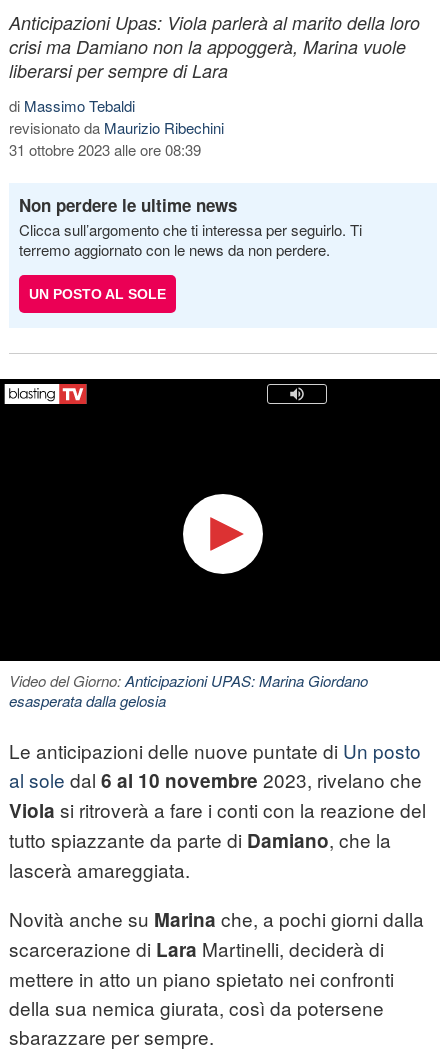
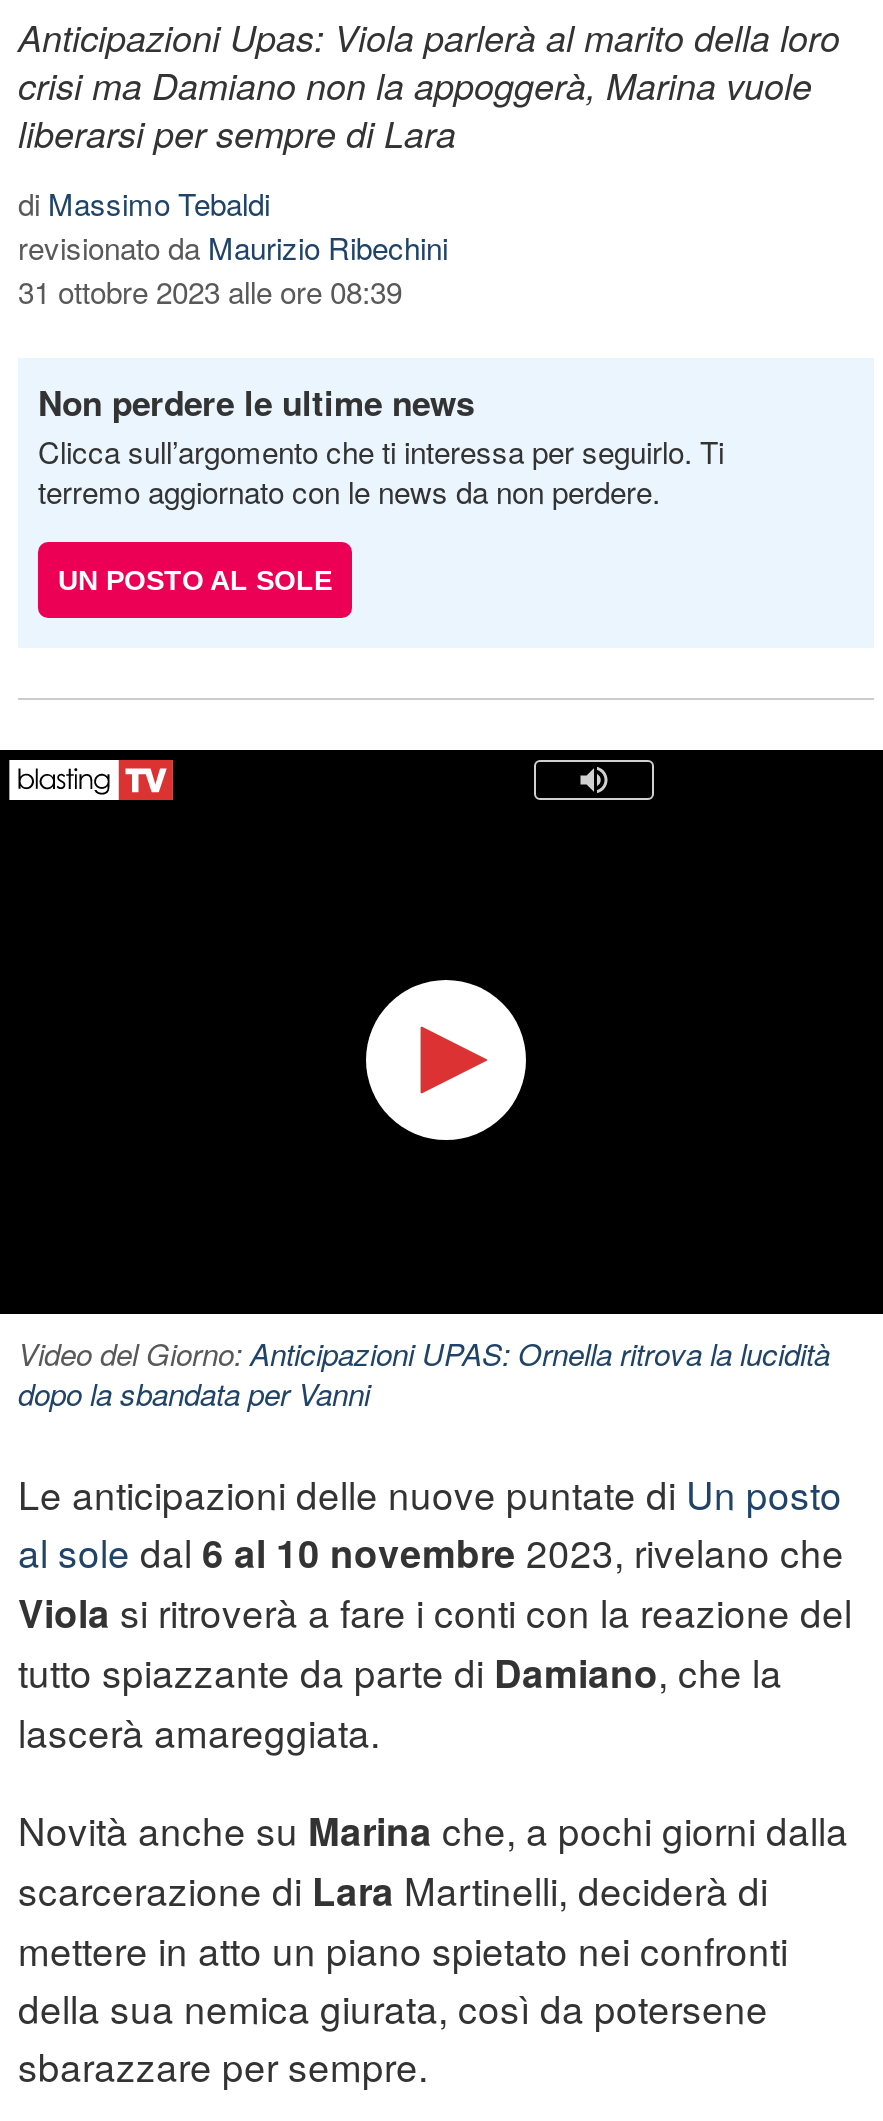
- Video del Giorno: Anticipazioni UPAS: Marina Giordano
- esasperata dalla gelosia
+ Video del Giorno: Anticipazioni UPAS: Ornella ritrova la lucidità
+ dopo la sbandata per Vanni
